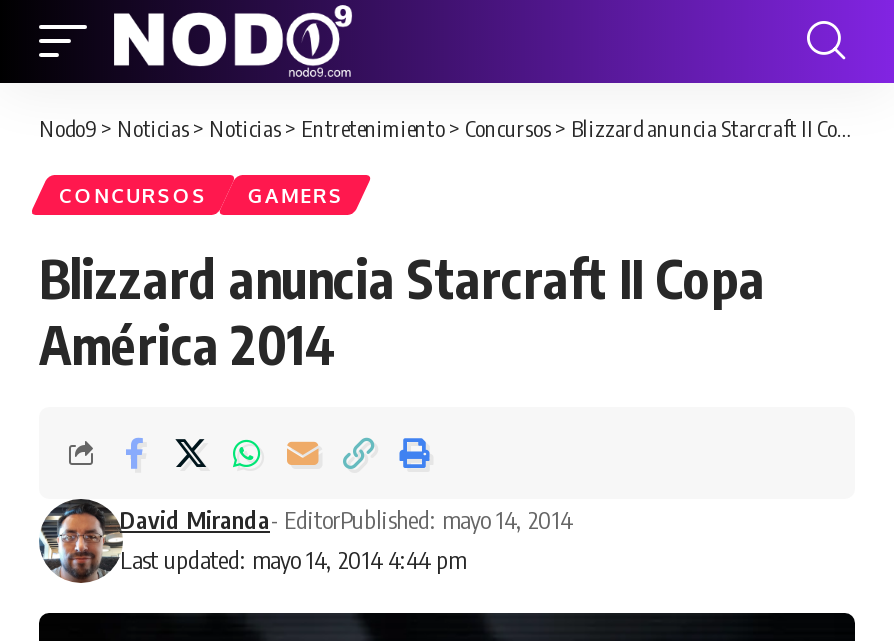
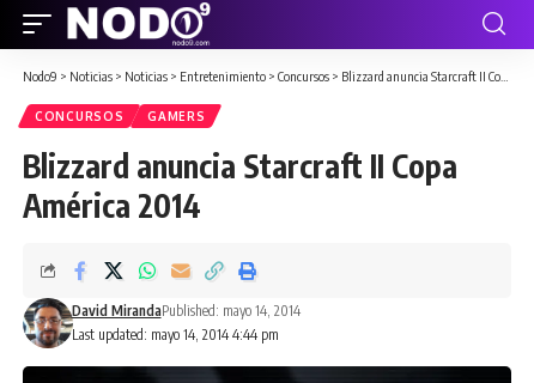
- David Miranda- EditorPublished: mayo 14, 2014
+ David MirandaPublished: mayo 14, 2014
